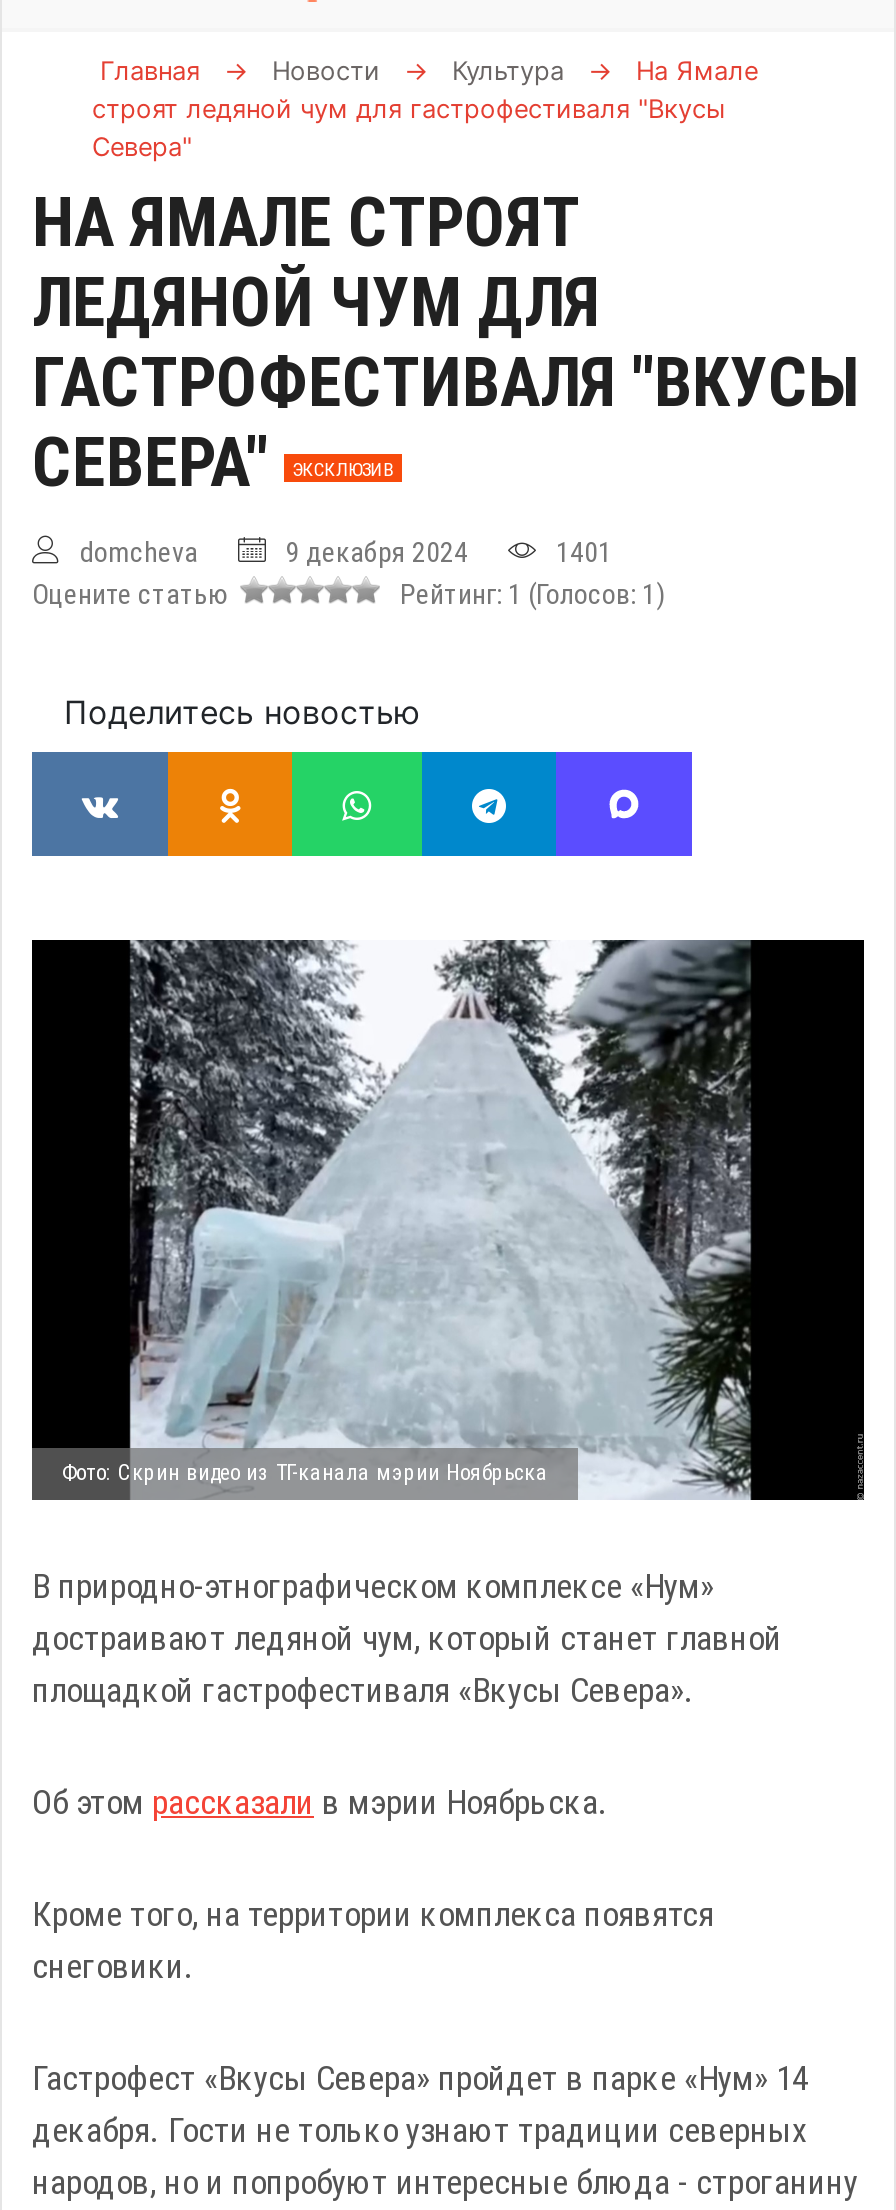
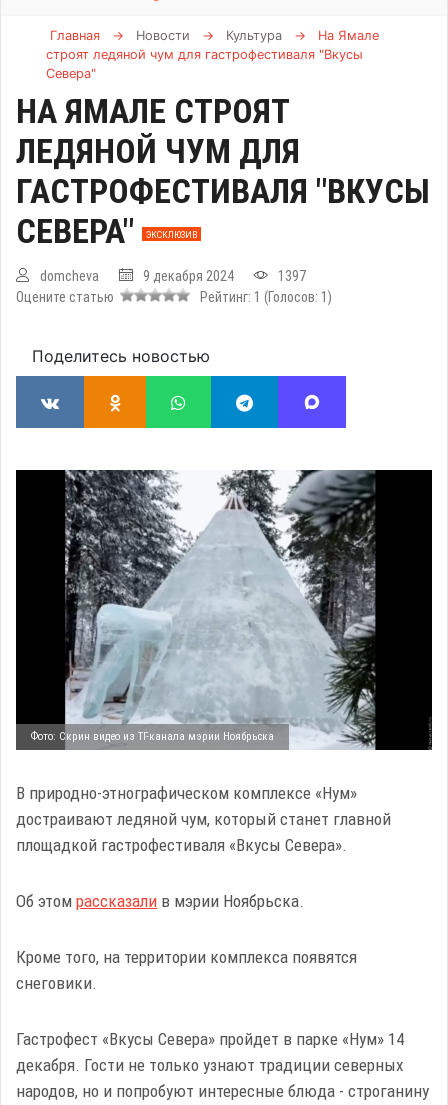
- 1401
+ 1397
